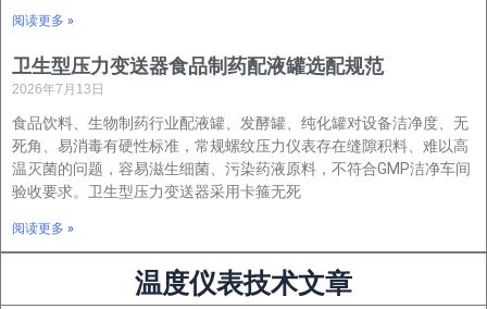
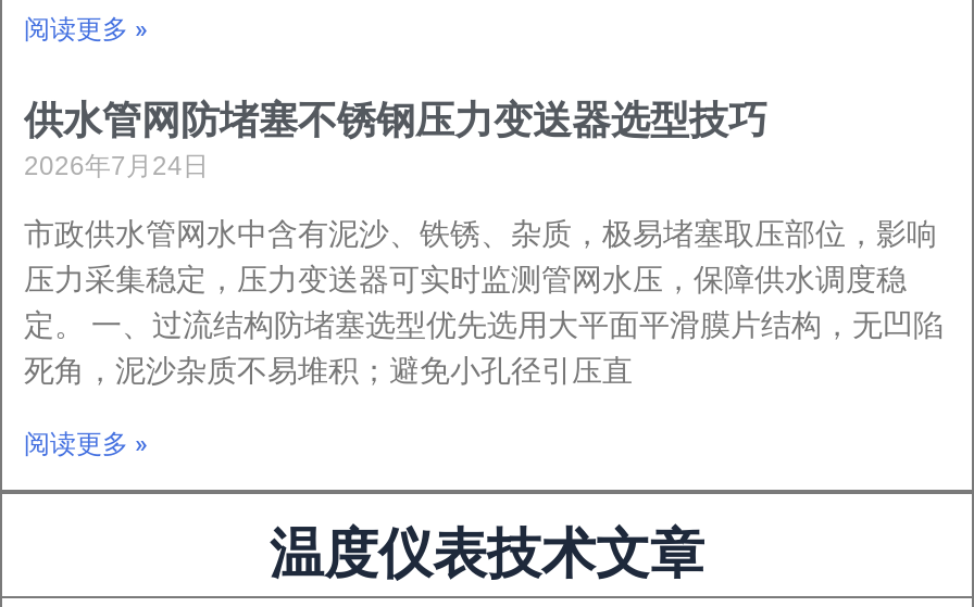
- 卫生型压力变送器食品制药配液罐选配规范
- 2026年7月13日
+ 供水管网防堵塞不锈钢压力变送器选型技巧
+ 2026年7月24日

- 食品饮料、生物制药行业配液罐、发酵罐、纯化罐对设备洁净度、无
- 死角、易消毒有硬性标准，常规螺纹压力仪表存在缝隙积料、难以高
- 温灭菌的问题，容易滋生细菌、污染药液原料，不符合GMP洁净车间
- 验收要求。卫生型压力变送器采用卡箍无死
+ 市政供水管网水中含有泥沙、铁锈、杂质，极易堵塞取压部位，影响
+ 压力采集稳定，压力变送器可实时监测管网水压，保障供水调度稳
+ 定。 一、过流结构防堵塞选型优先选用大平面平滑膜片结构，无凹陷
+ 死角，泥沙杂质不易堆积；避免小孔径引压直
